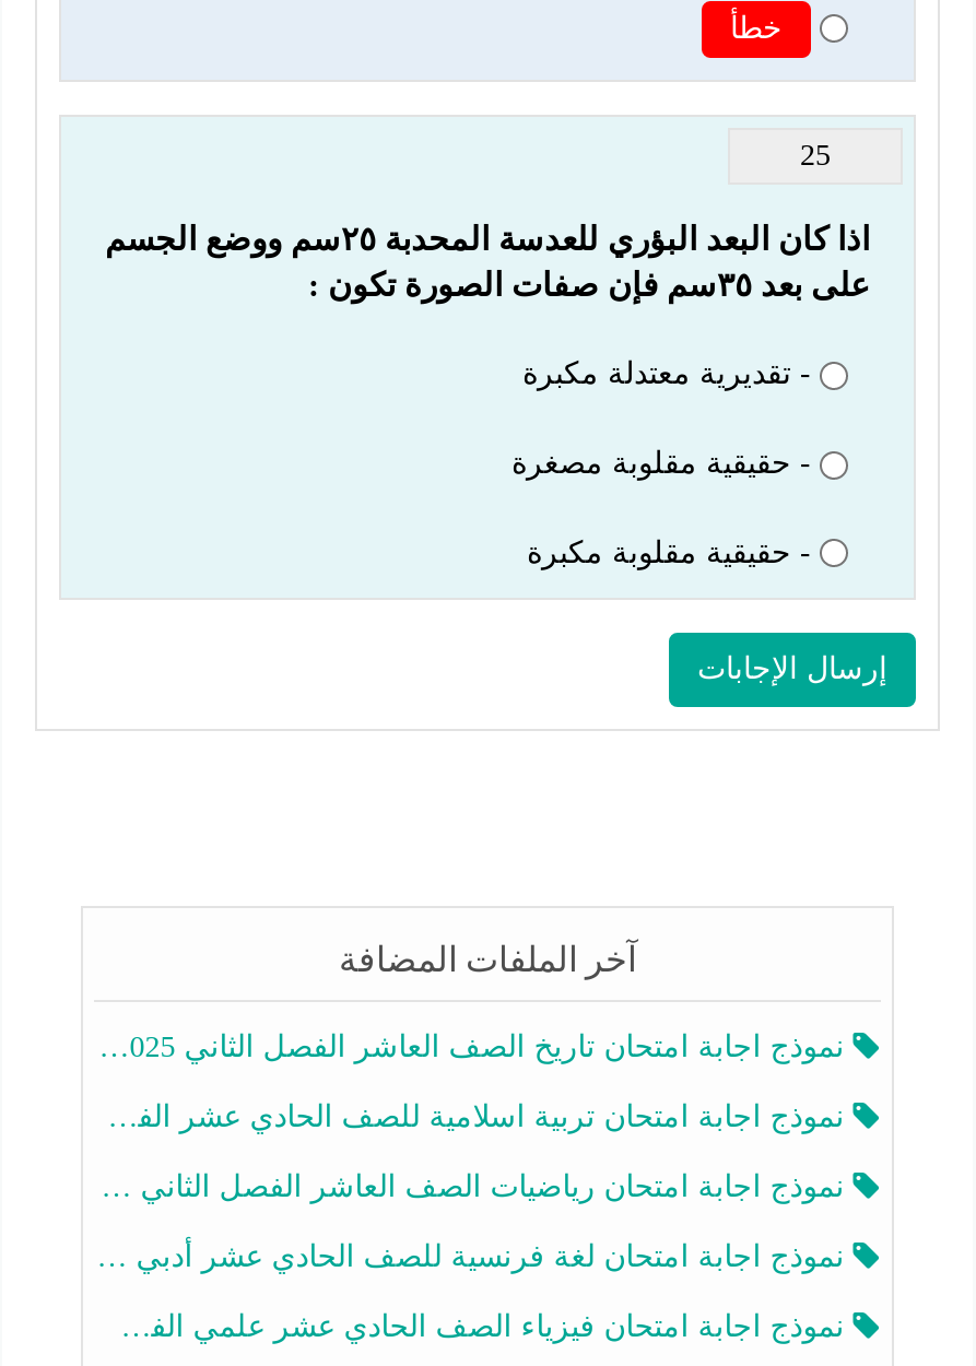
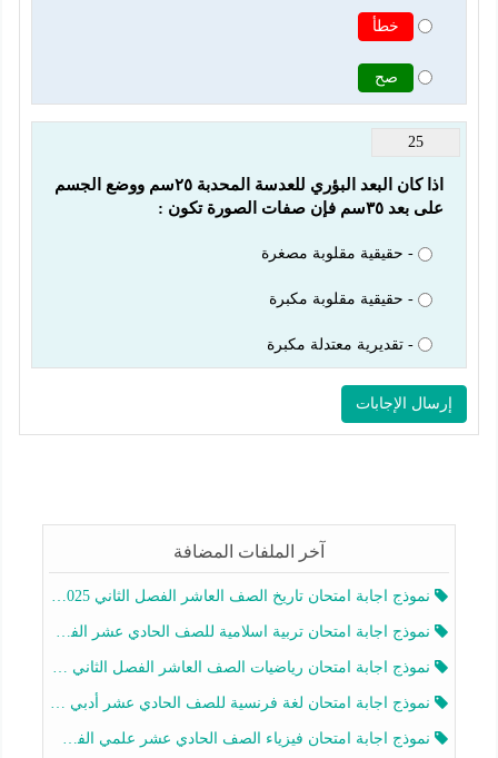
+ صح

moved down: - تقديرية معتدلة مكبرة
